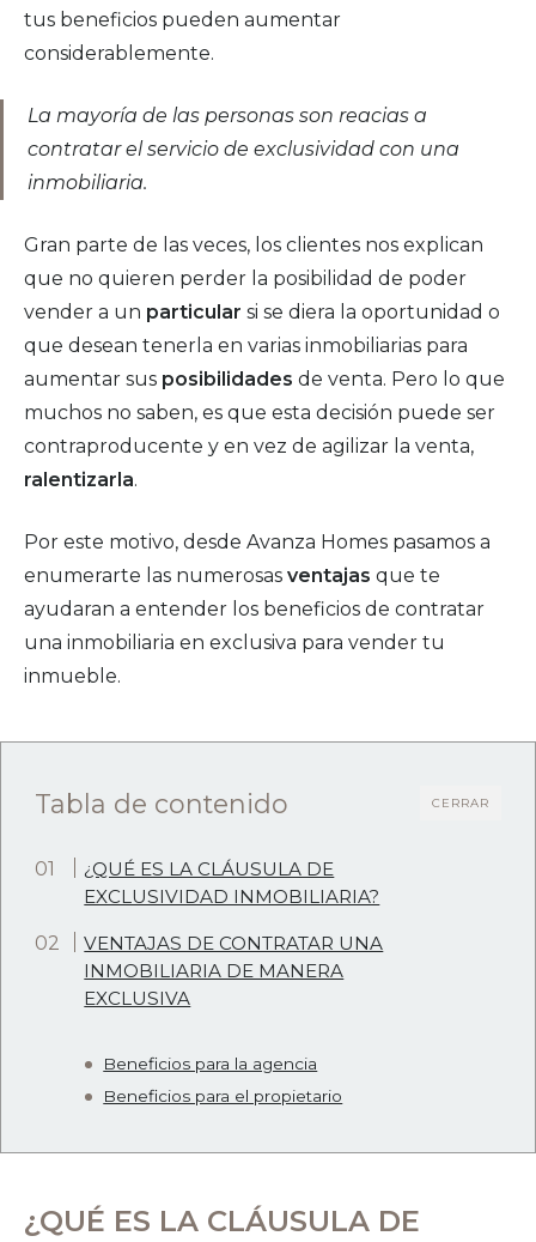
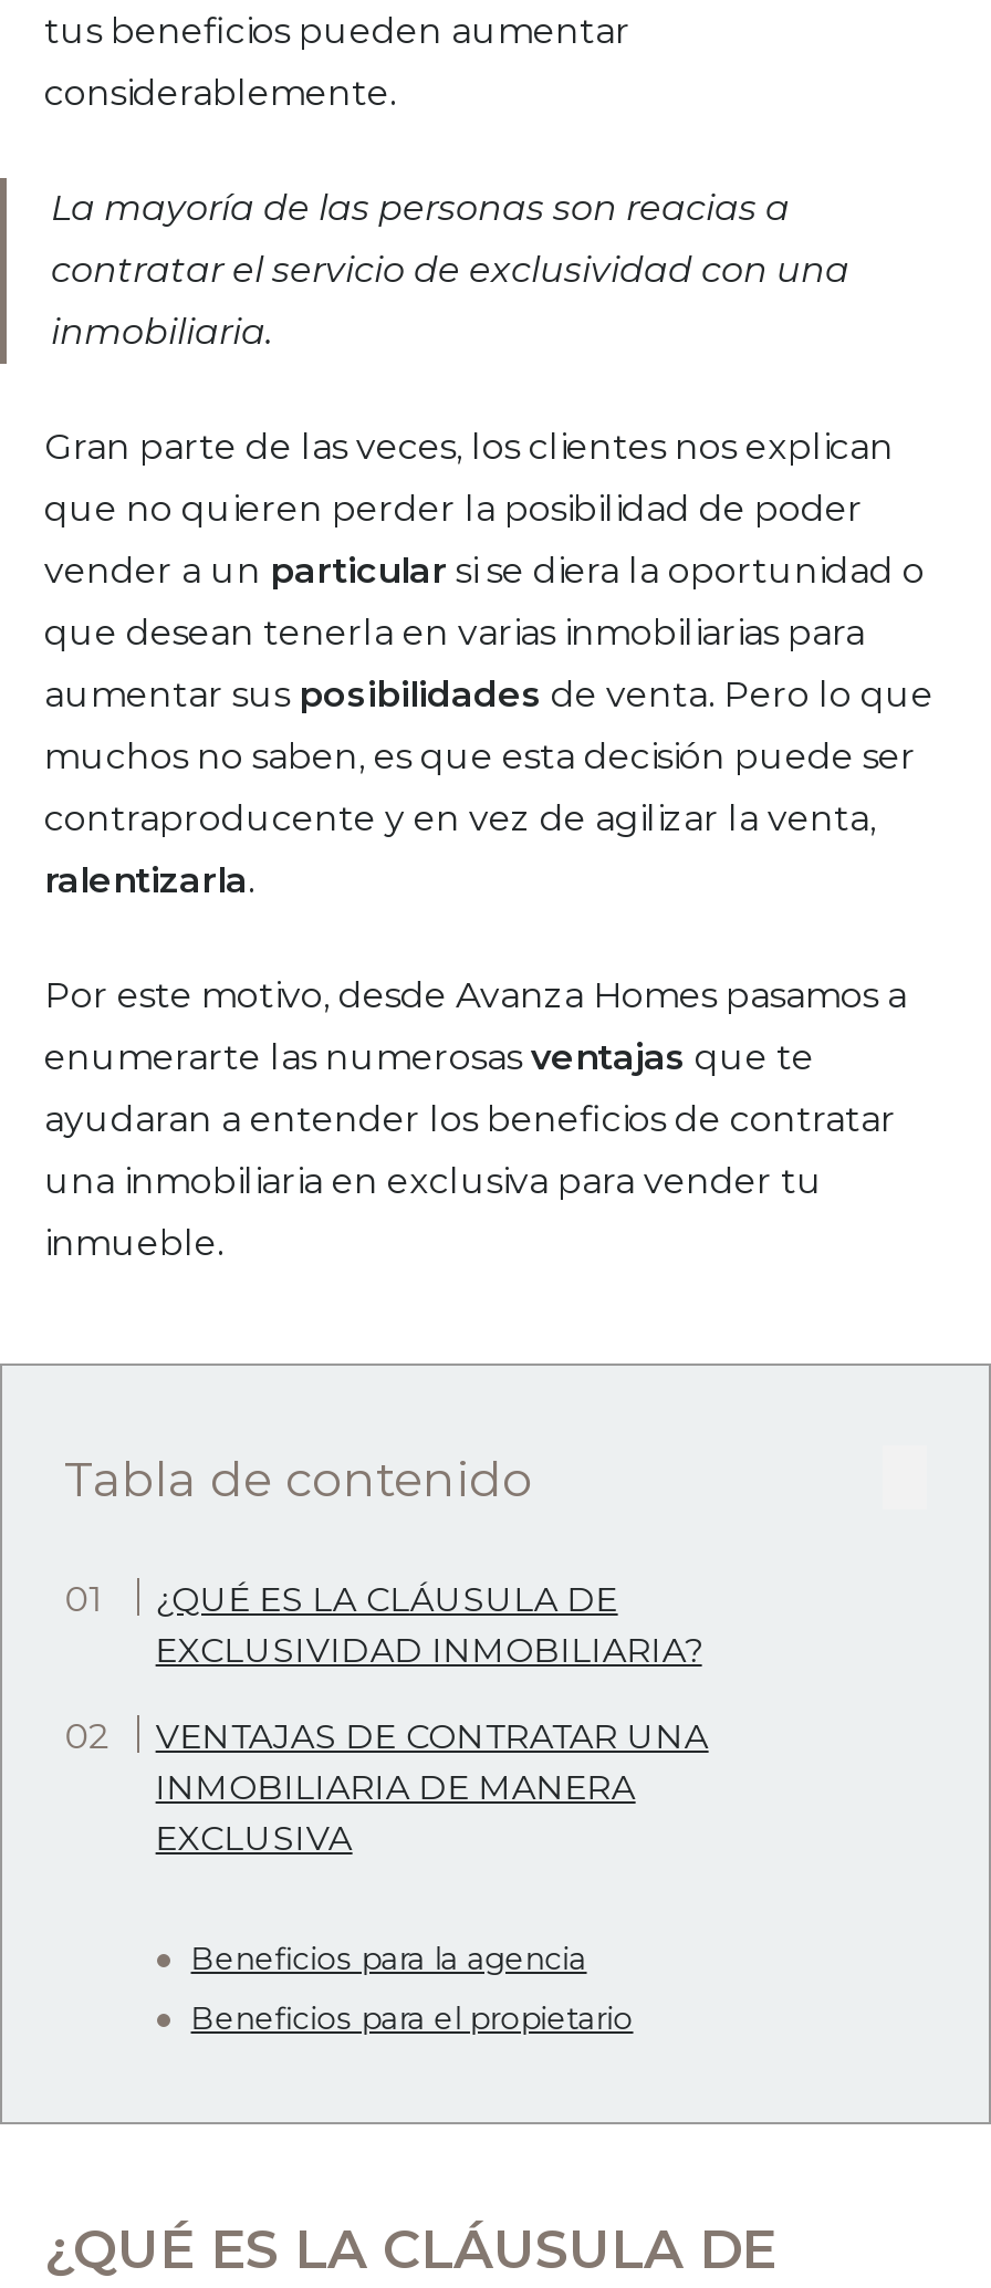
- CERRAR
